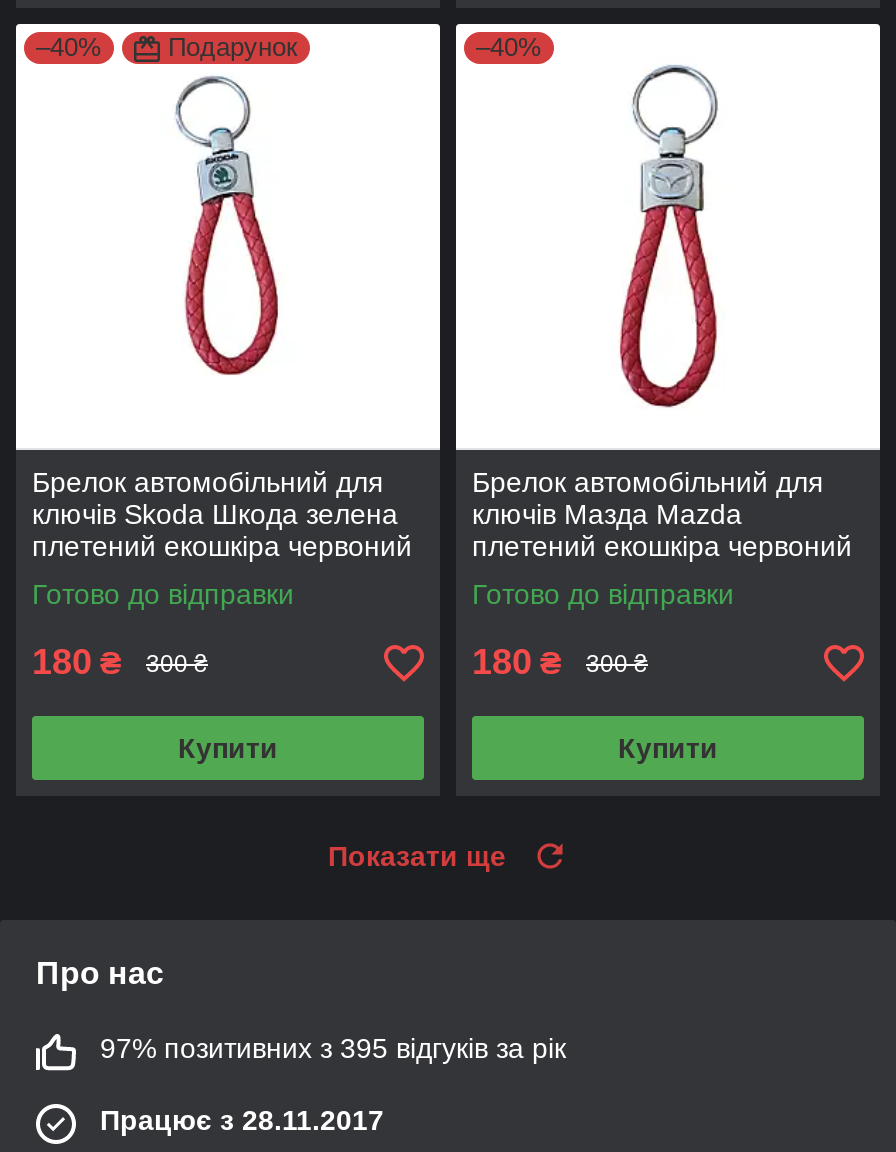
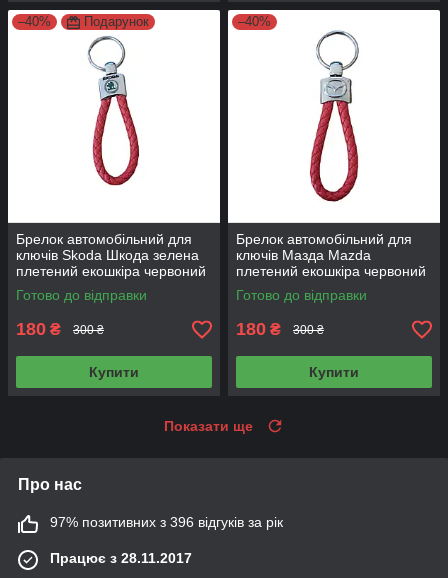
- 97% позитивних з 395 відгуків за рік
+ 97% позитивних з 396 відгуків за рік
